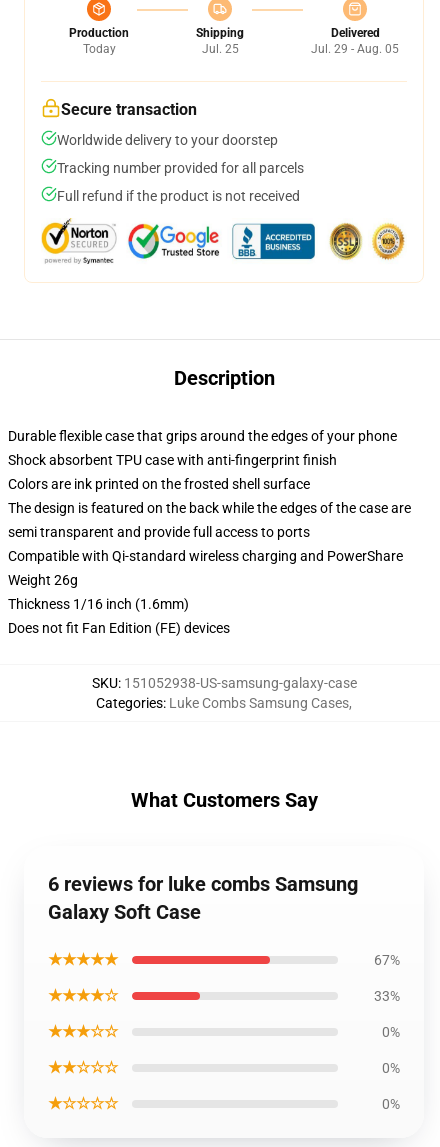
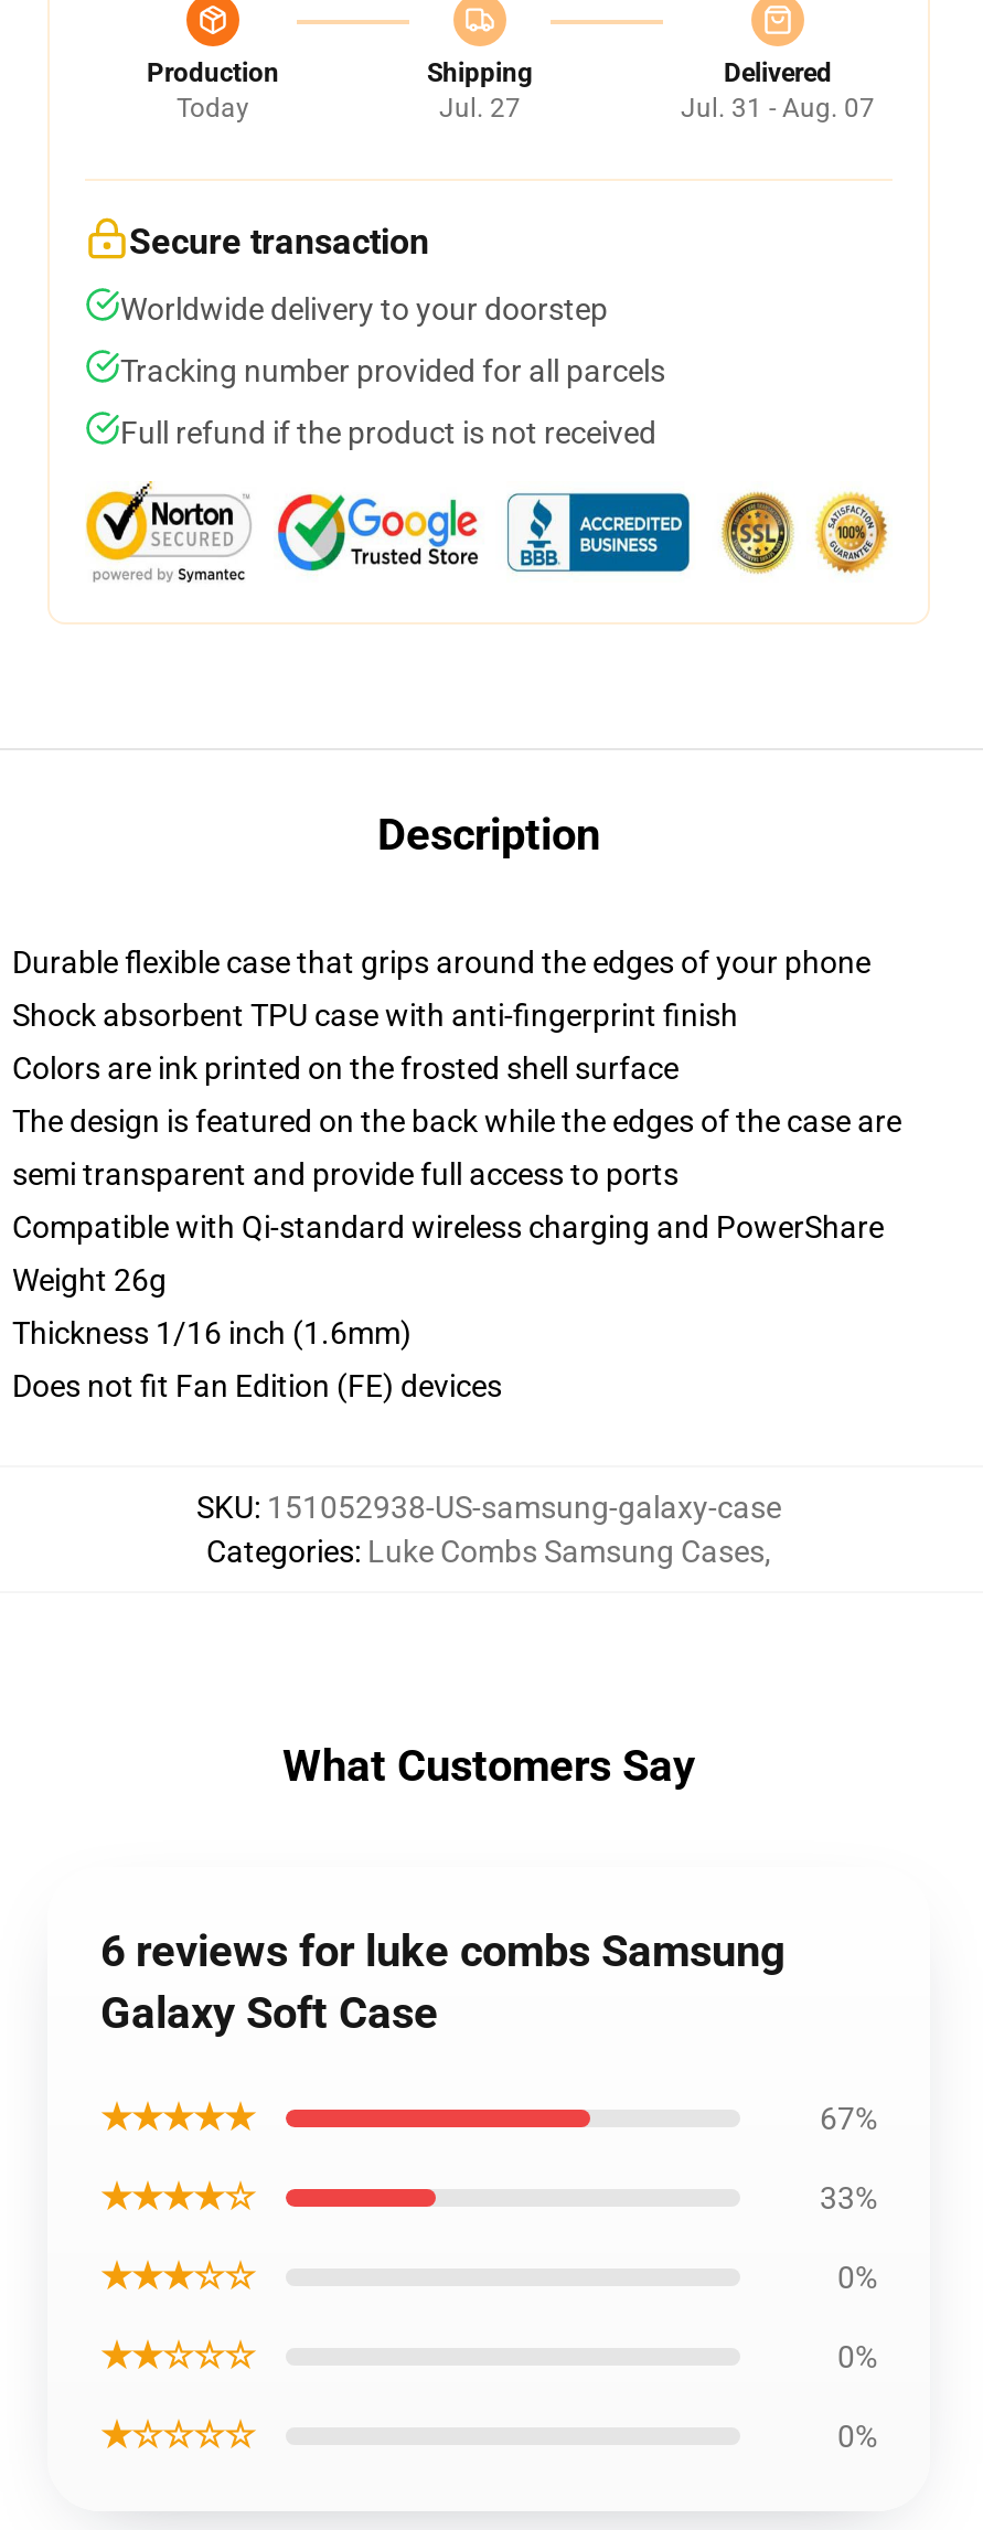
- Jul. 25
+ Jul. 27

- Jul. 29 - Aug. 05
+ Jul. 31 - Aug. 07
